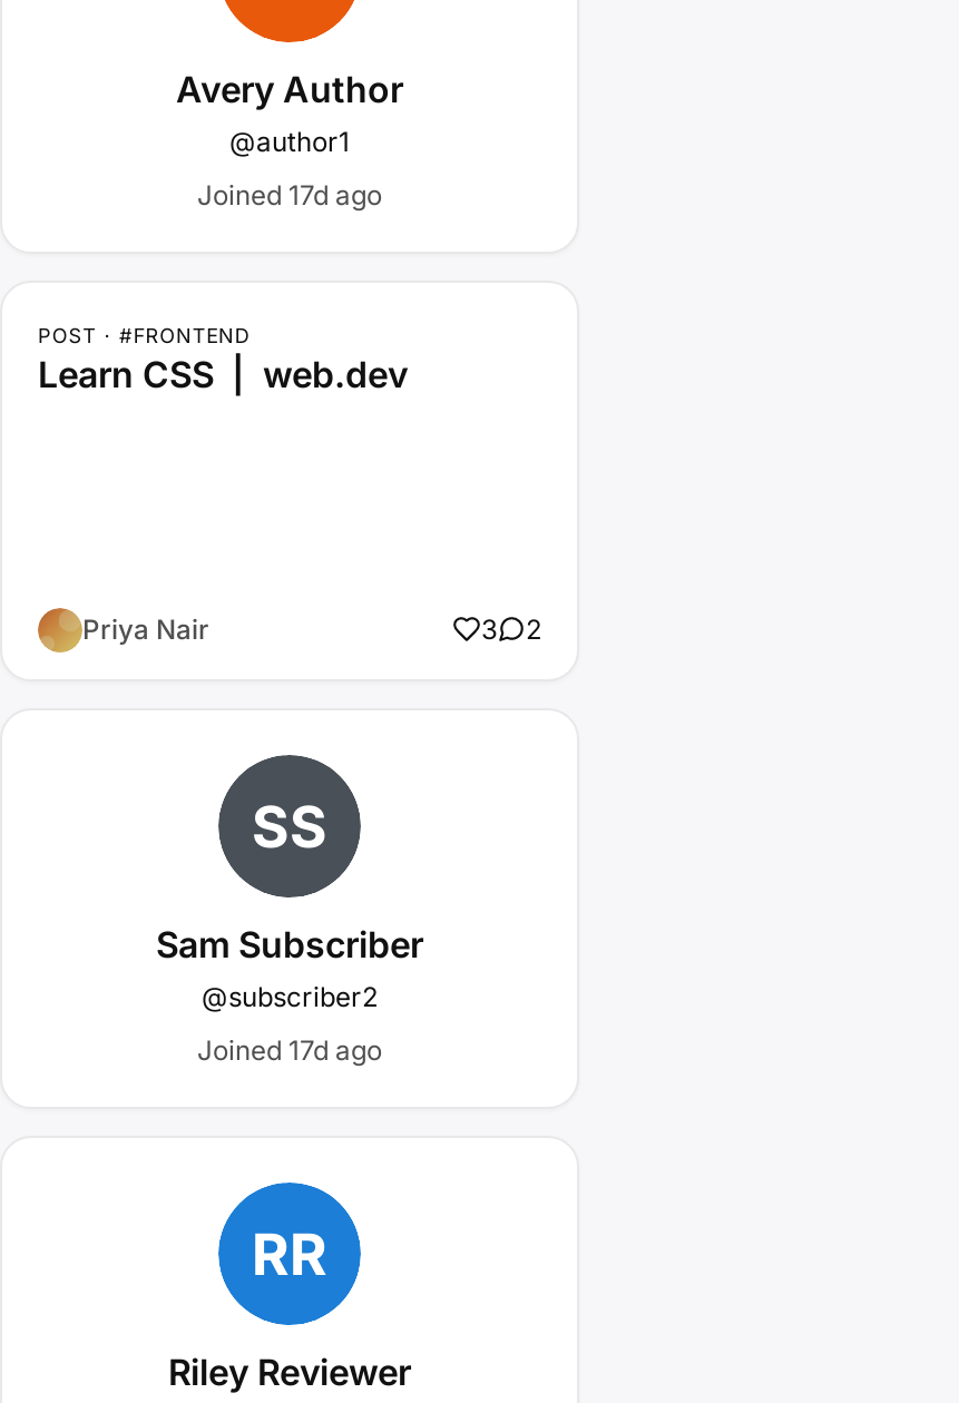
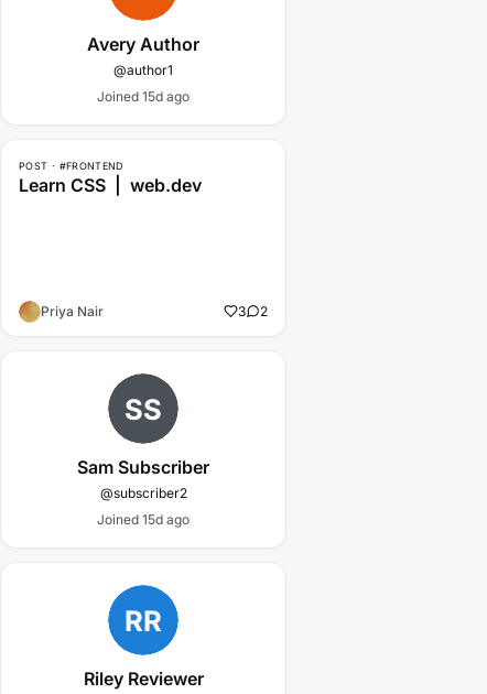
- Joined 17d ago
+ Joined 15d ago

- Joined 17d ago
+ Joined 15d ago
